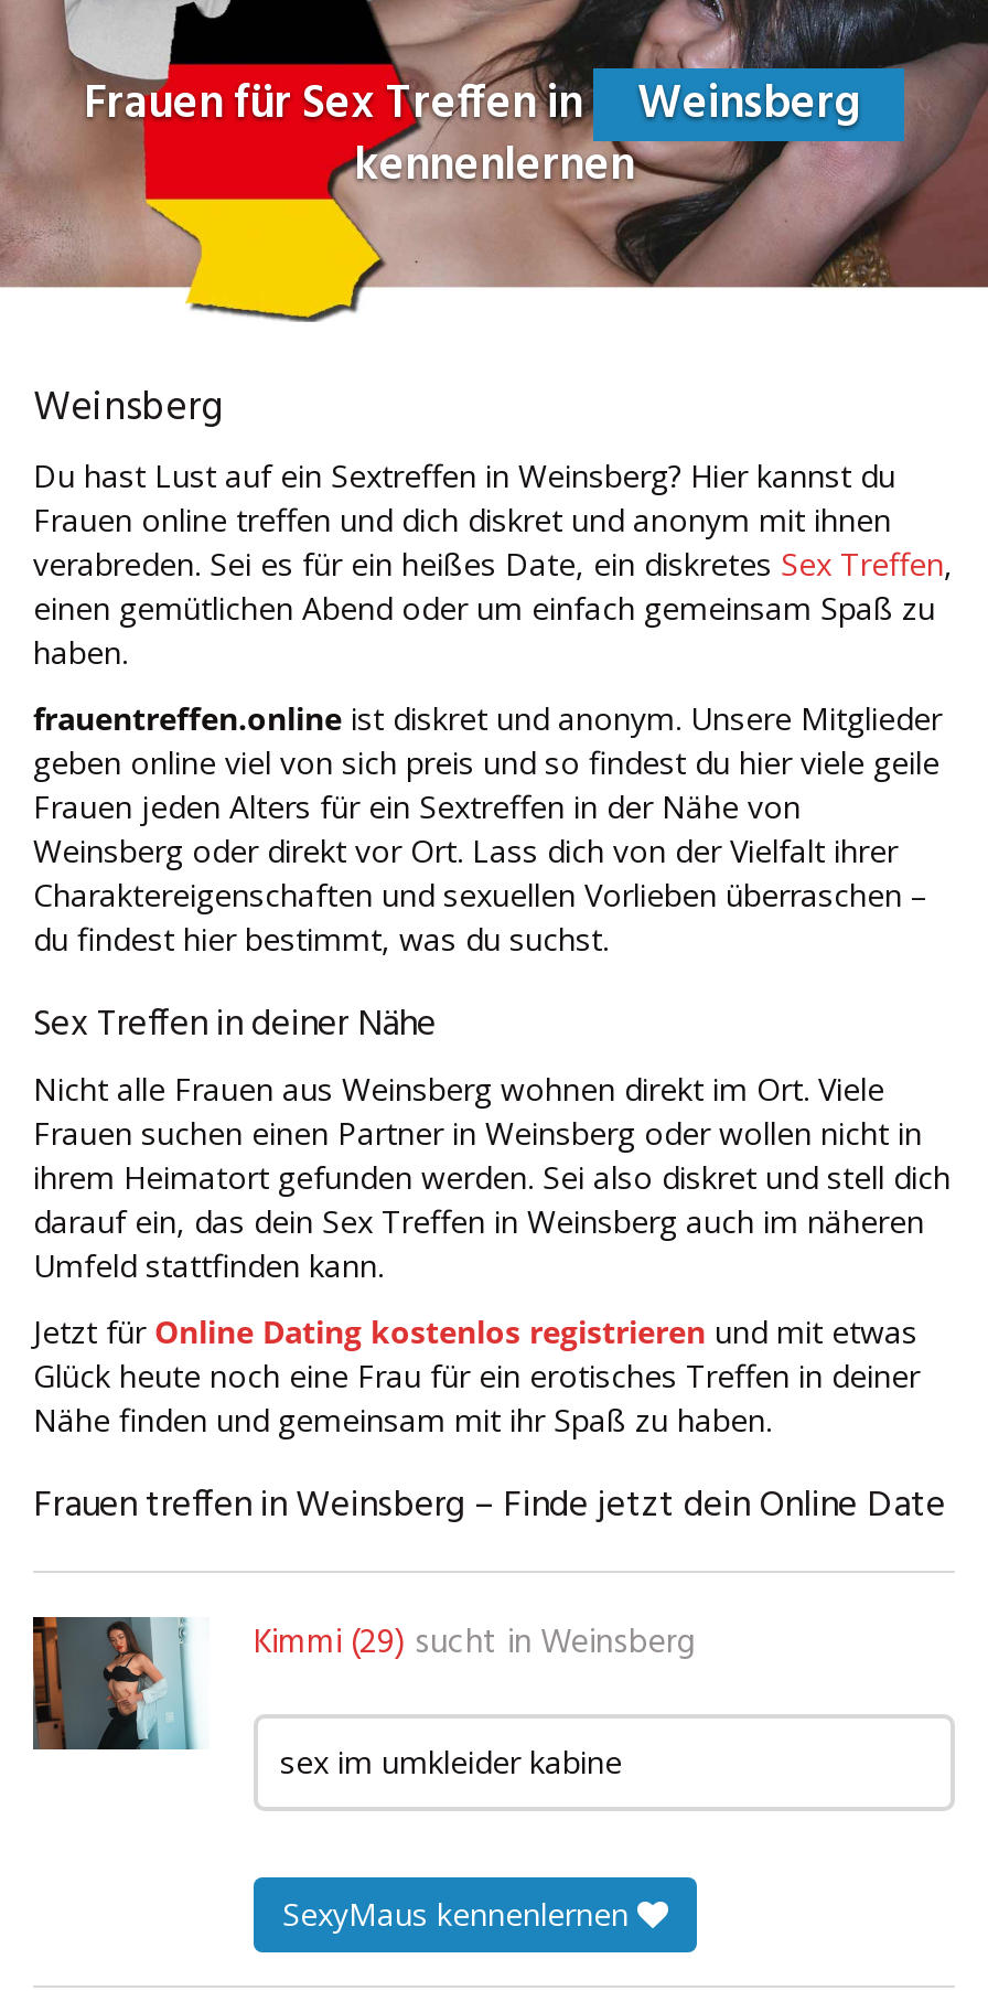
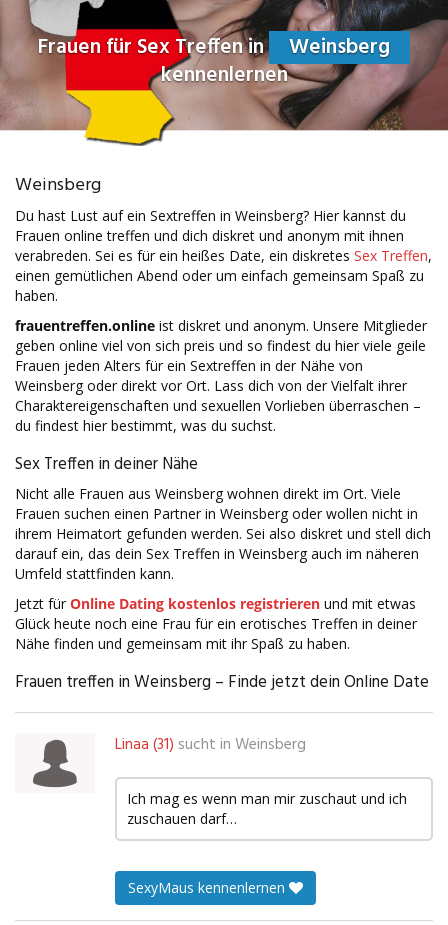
- [image]
- Kimmi (29) sucht in Weinsberg
+ [image]
+ Linaa (31) sucht in Weinsberg

- sex im umkleider kabine
+ Ich mag es wenn man mir zuschaut und ich
+ zuschauen darf…
